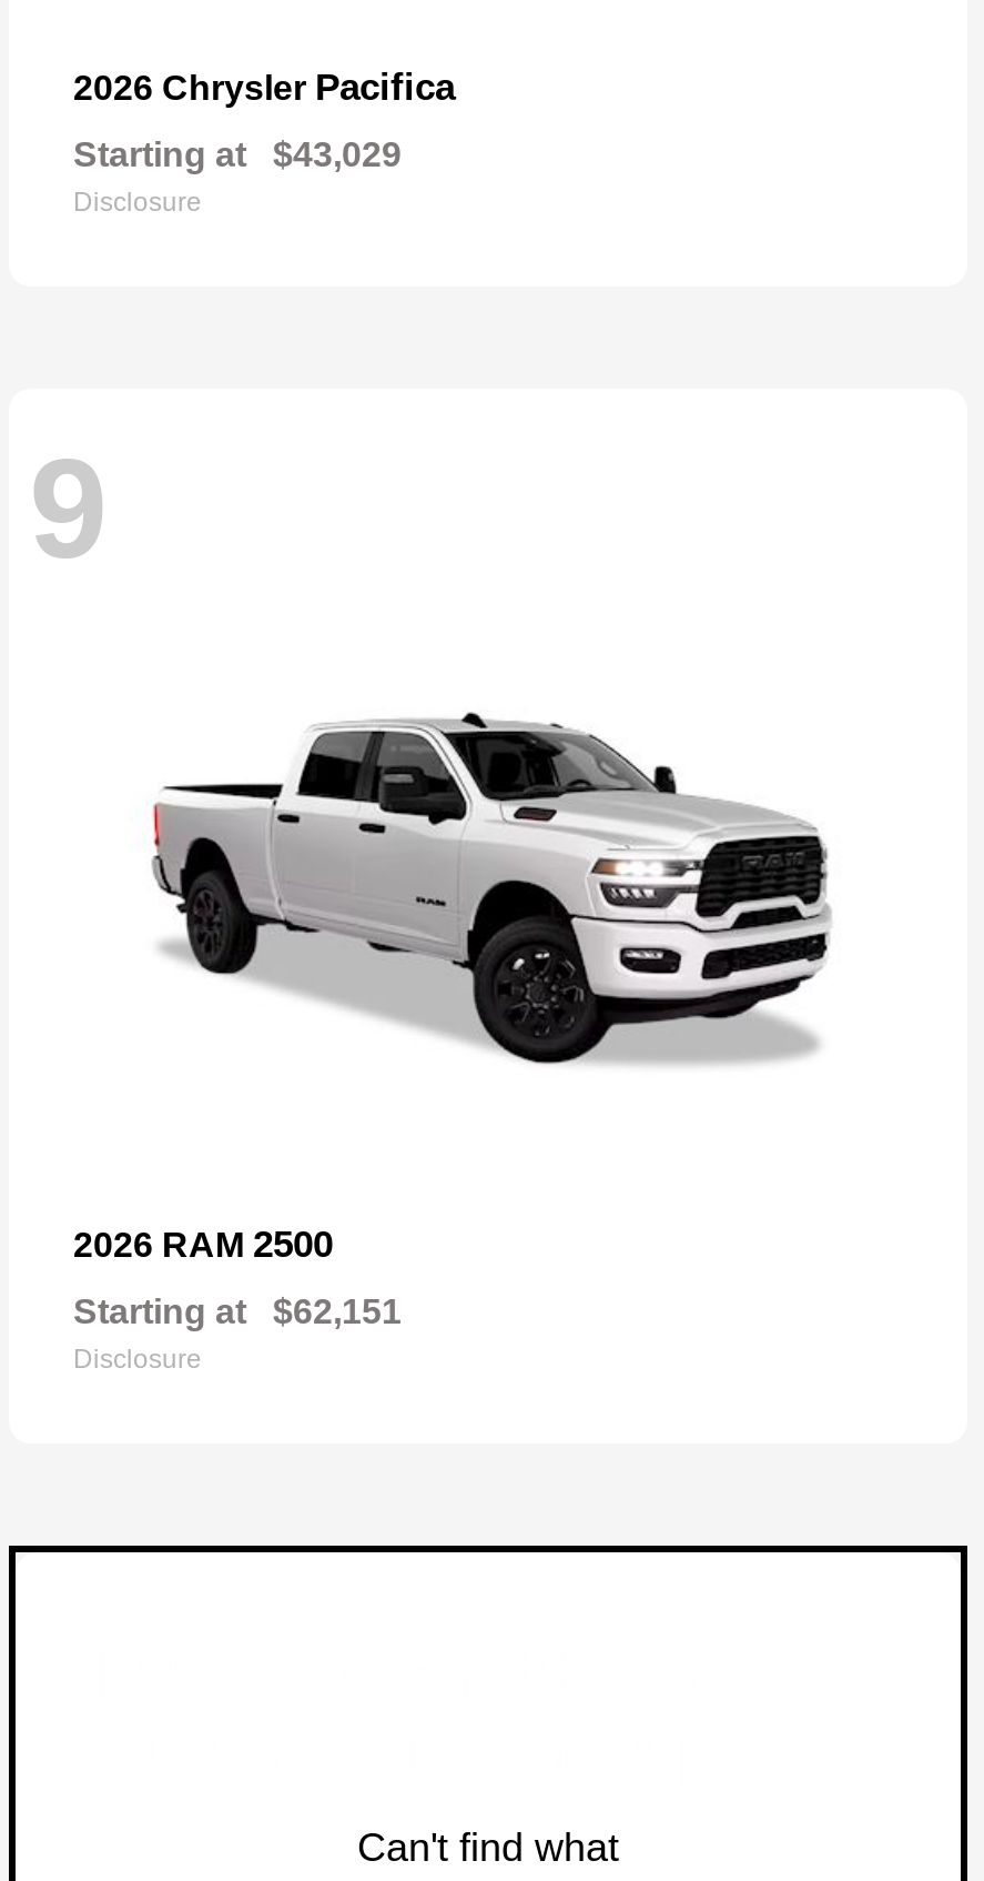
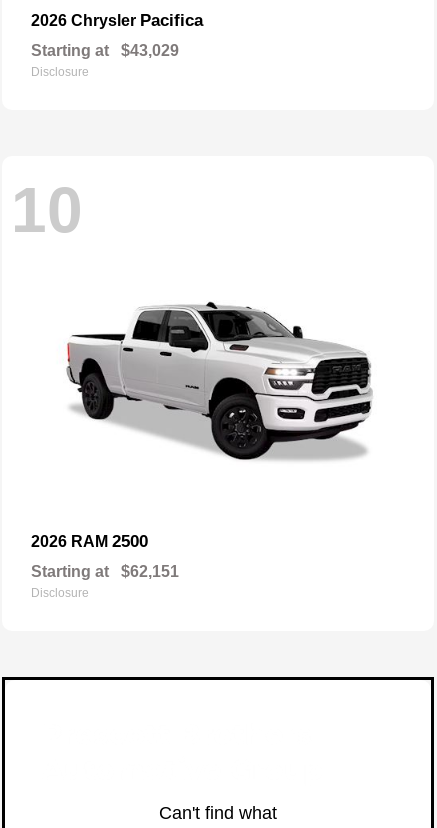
- 9
+ 10
